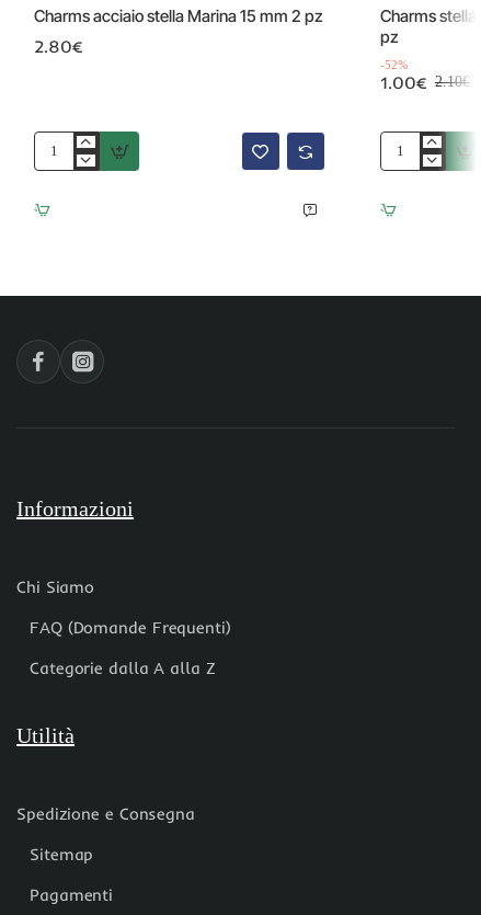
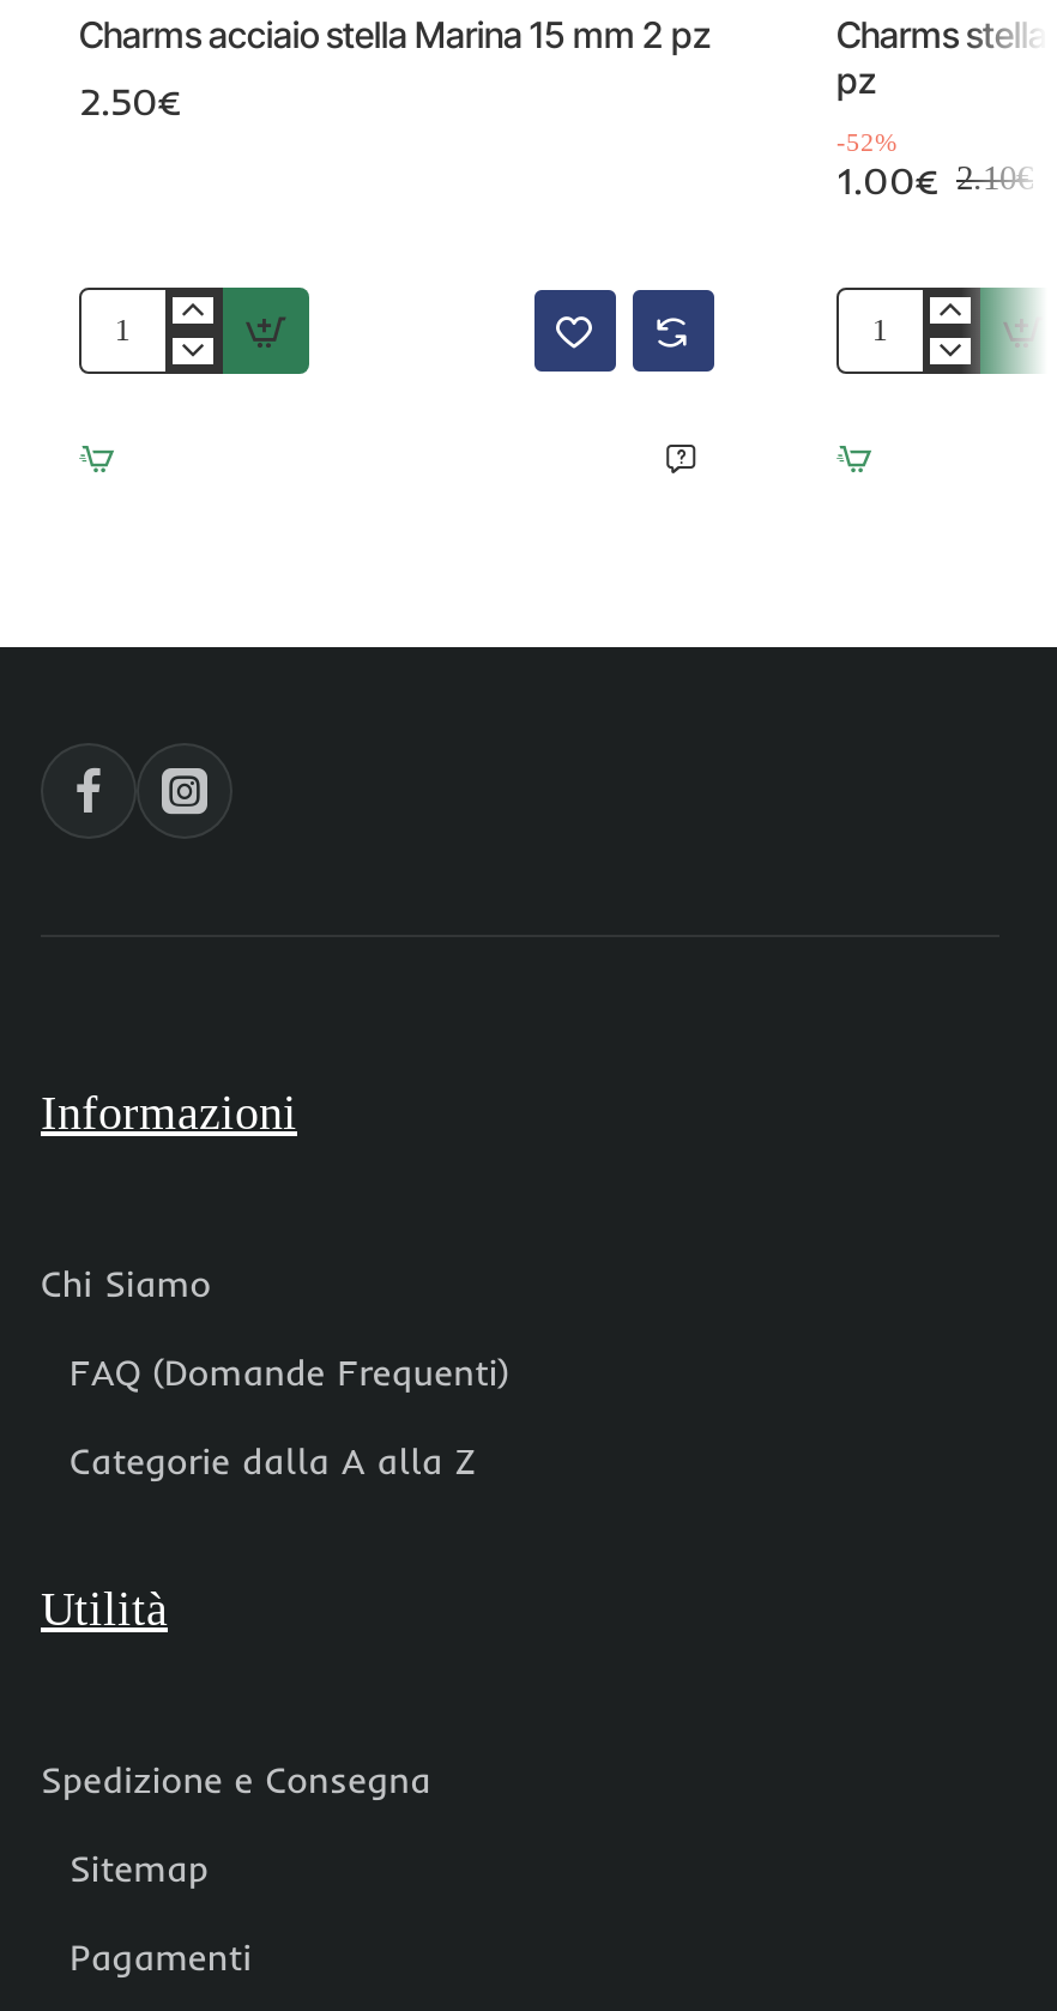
- 2.80€
+ 2.50€
